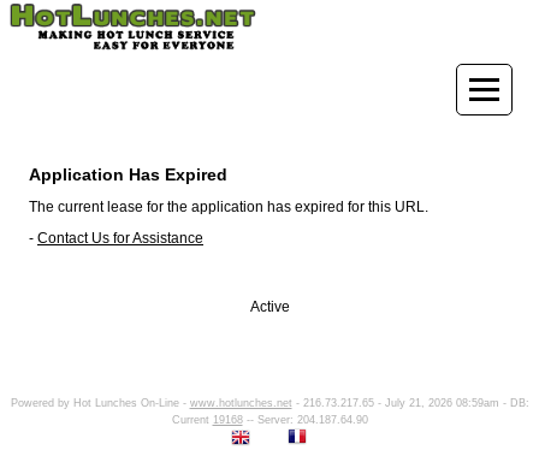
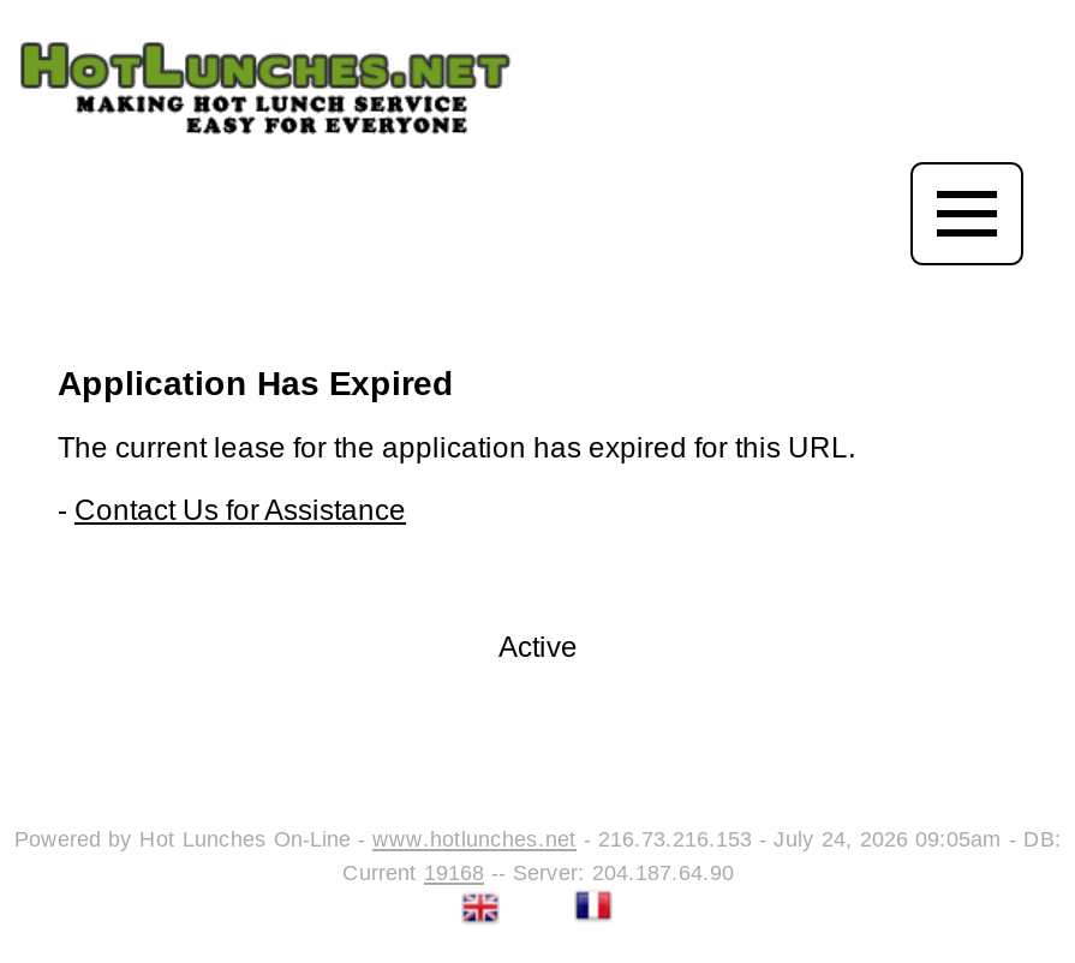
- Powered by Hot Lunches On-Line - www.hotlunches.net - 216.73.217.65 - July 21, 2026 08:59am - DB:
+ Powered by Hot Lunches On-Line - www.hotlunches.net - 216.73.216.153 - July 24, 2026 09:05am - DB:
